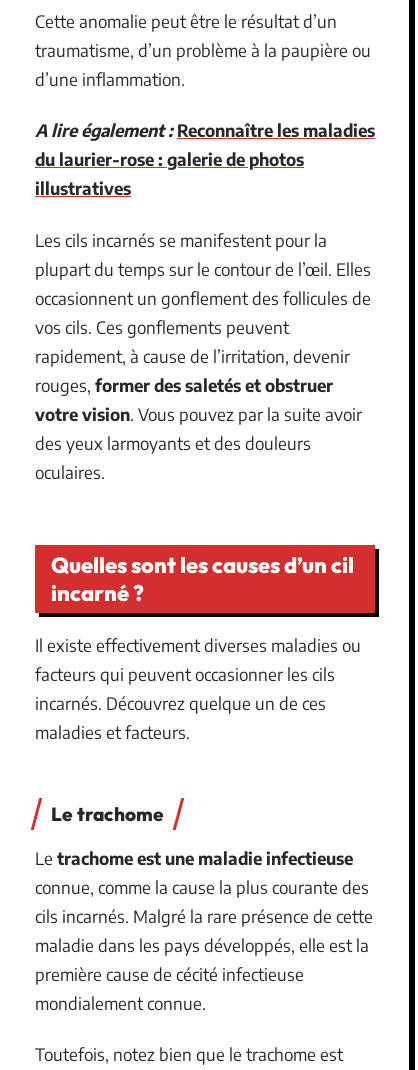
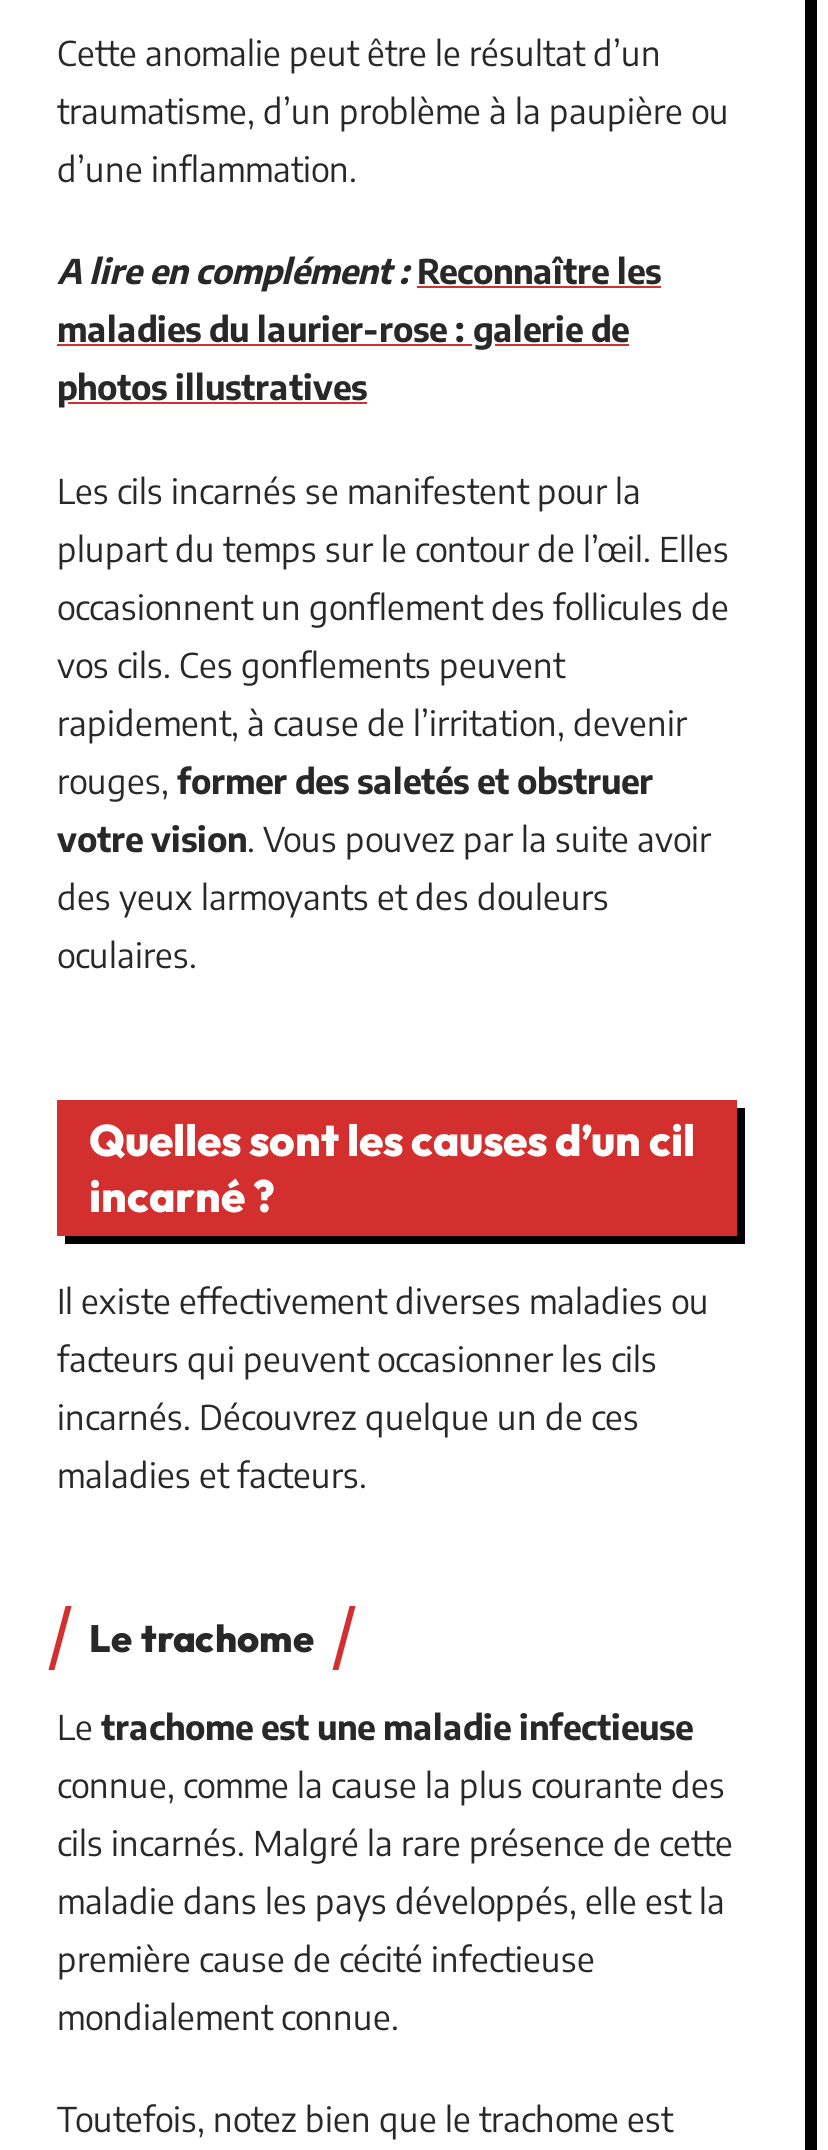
- A lire également : Reconnaître les maladies
- du laurier-rose : galerie de photos
- illustratives
+ A lire en complément : Reconnaître les
+ maladies du laurier-rose : galerie de
+ photos illustratives
